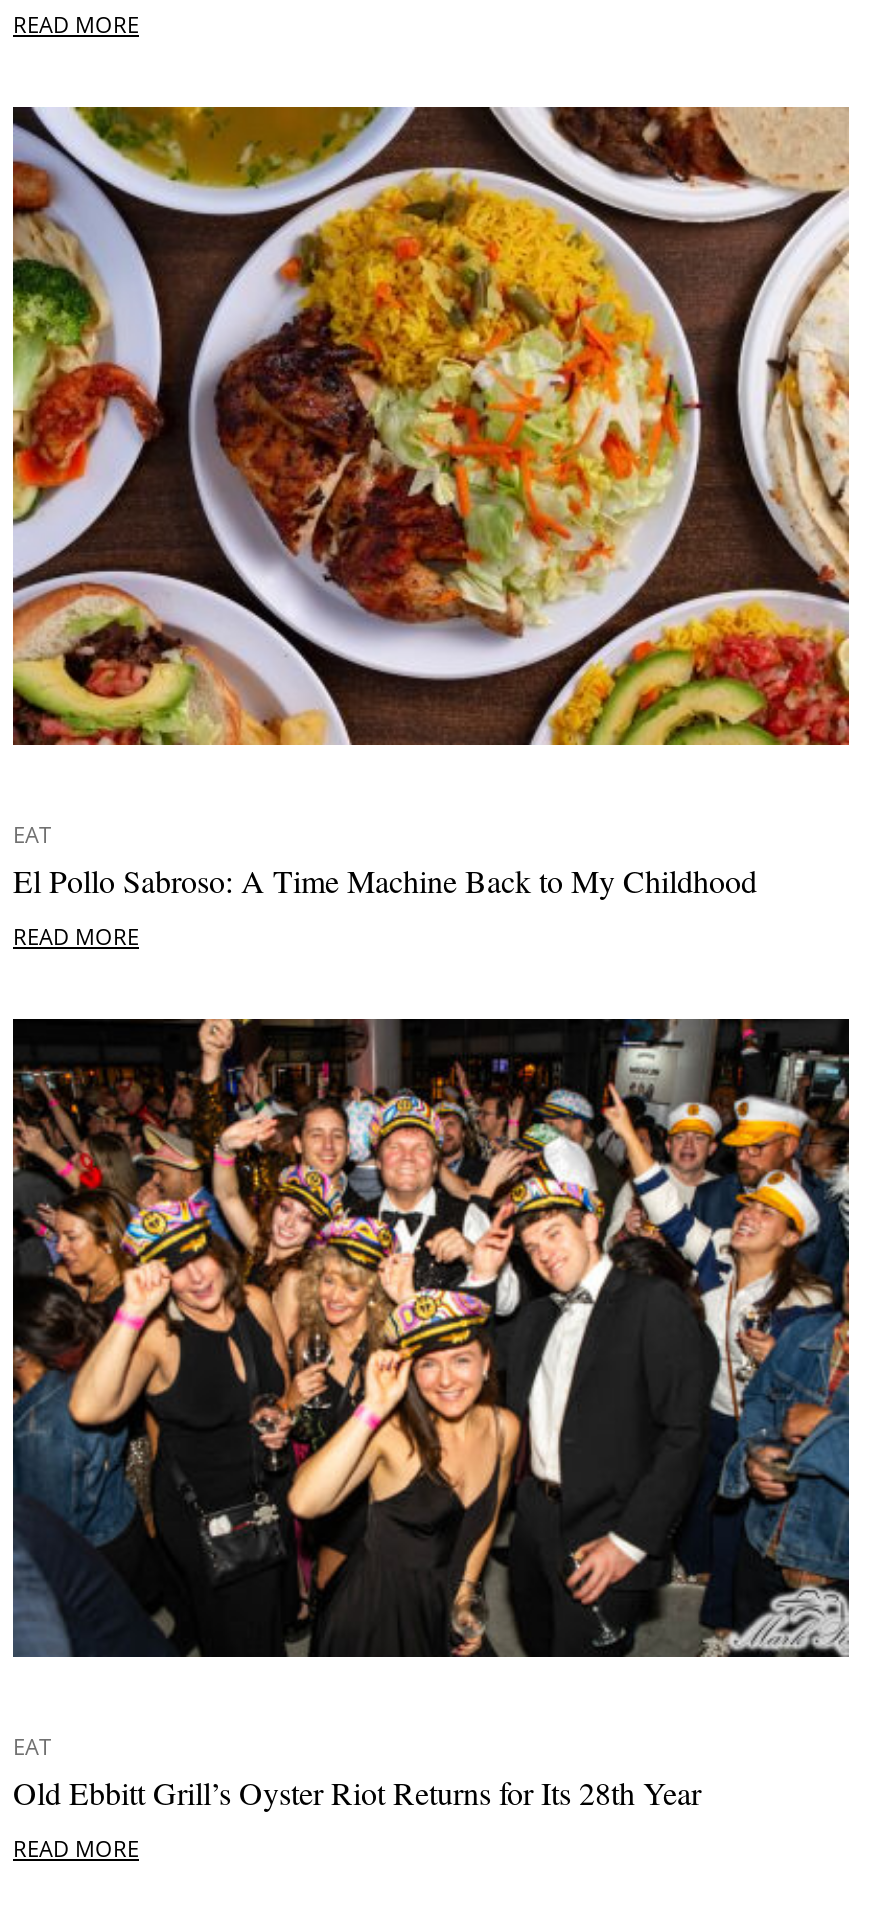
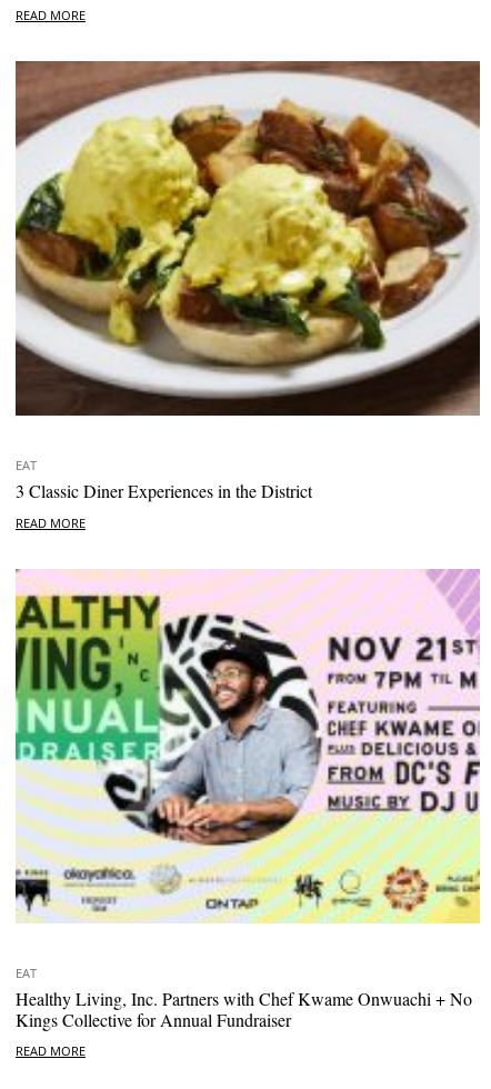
- [image]
+ [image]

- El Pollo Sabroso: A Time Machine Back to My Childhood
+ 3 Classic Diner Experiences in the District

- [image]
+ [image]

- Old Ebbitt Grill’s Oyster Riot Returns for Its 28th Year
+ Healthy Living, Inc. Partners with Chef Kwame Onwuachi + No
+ Kings Collective for Annual Fundraiser
